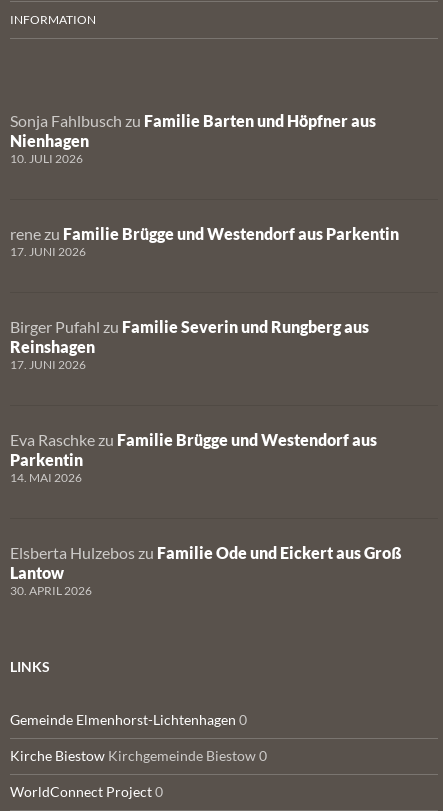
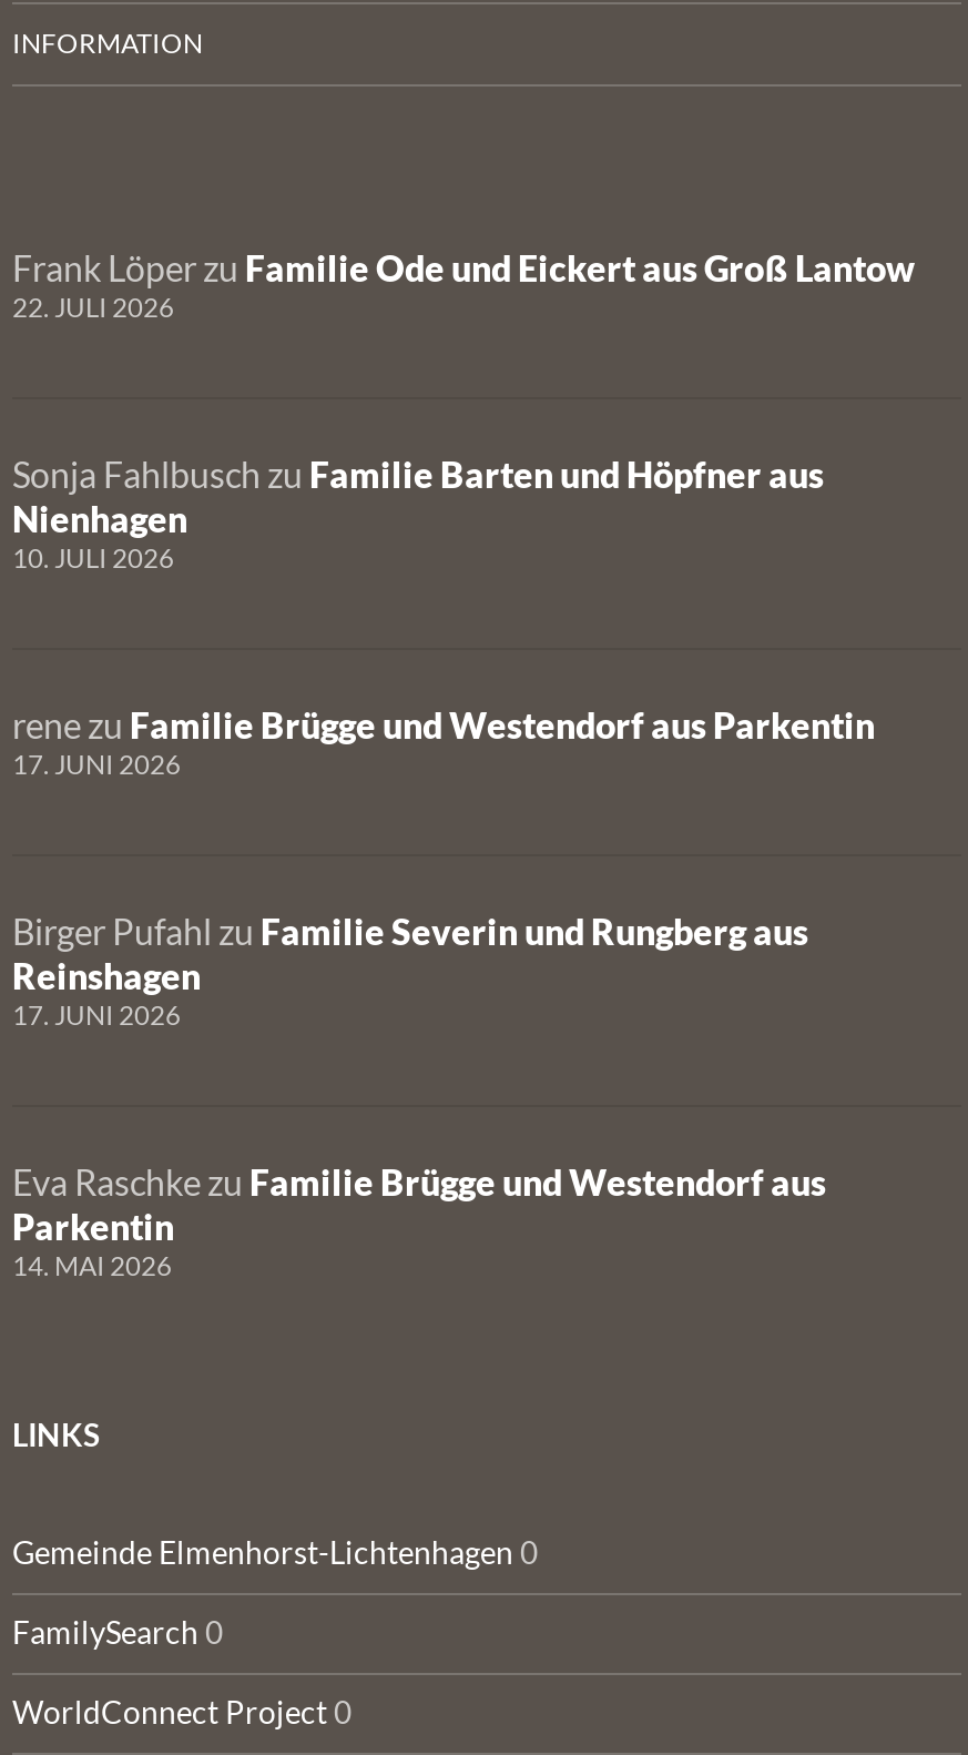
+ Frank Löper zu Familie Ode und Eickert aus Groß Lantow
+ 22. JULI 2026

moved down: Sonja Fahlbusch zu Familie Barten und Höpfner aus | Nienhagen | 10. JULI 2026 | ... | Parkentin | 14. MAI 2026

- Elsberta Hulzebos zu Familie Ode und Eickert aus Groß
- Lantow
- 30. APRIL 2026

- Kirche Biestow Kirchgemeinde Biestow 0
+ FamilySearch 0
